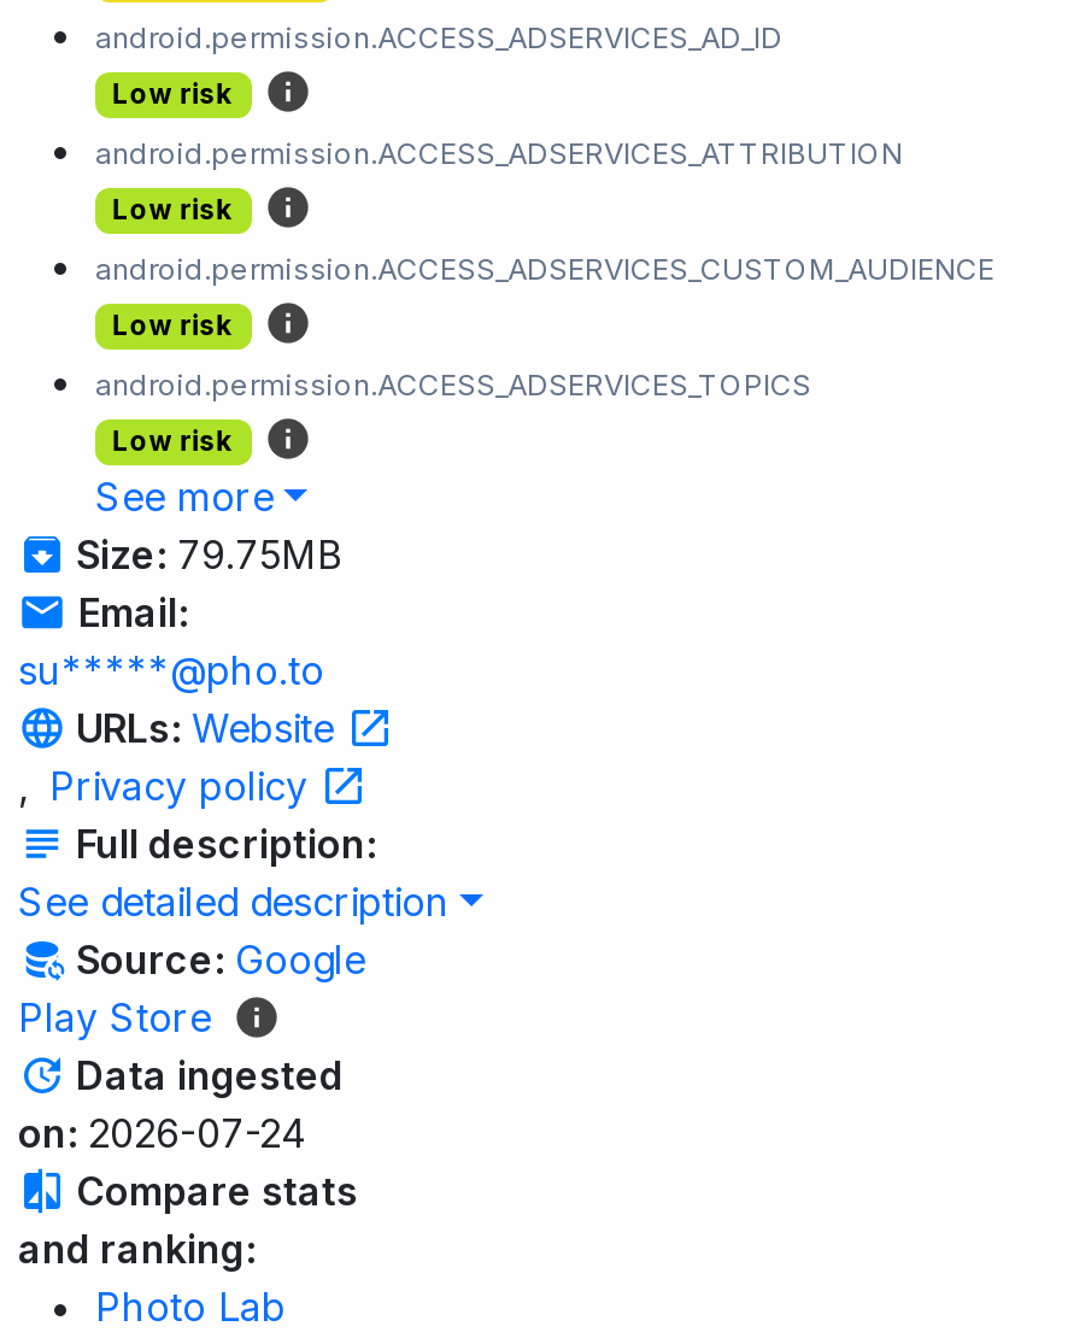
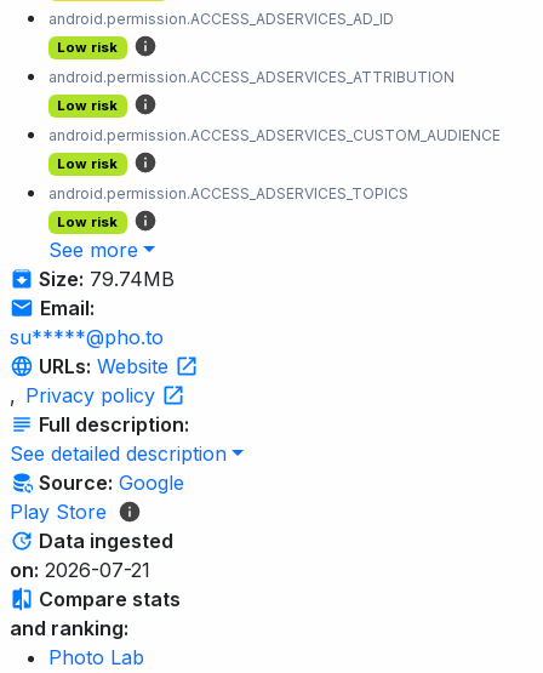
- Size: 79.75MB
+ Size: 79.74MB

- on: 2026-07-24
+ on: 2026-07-21
